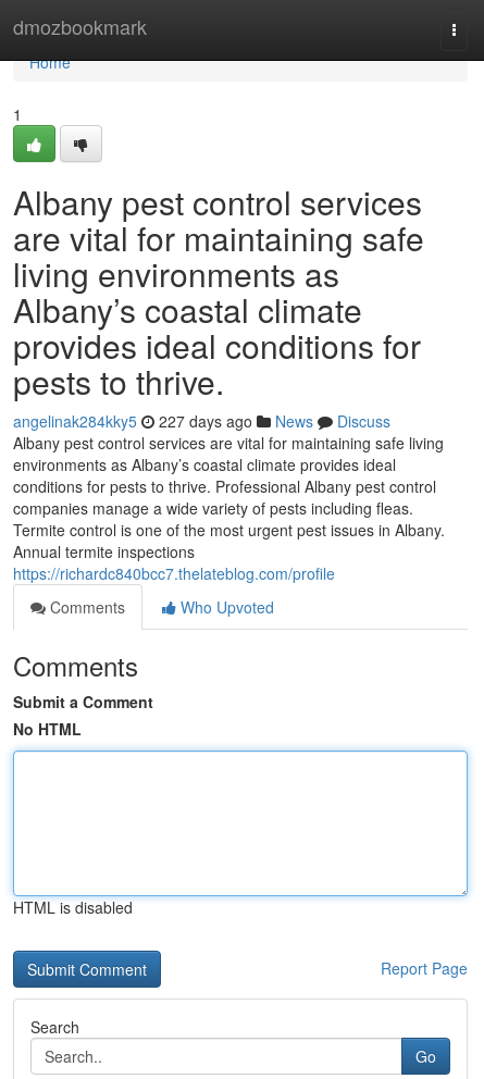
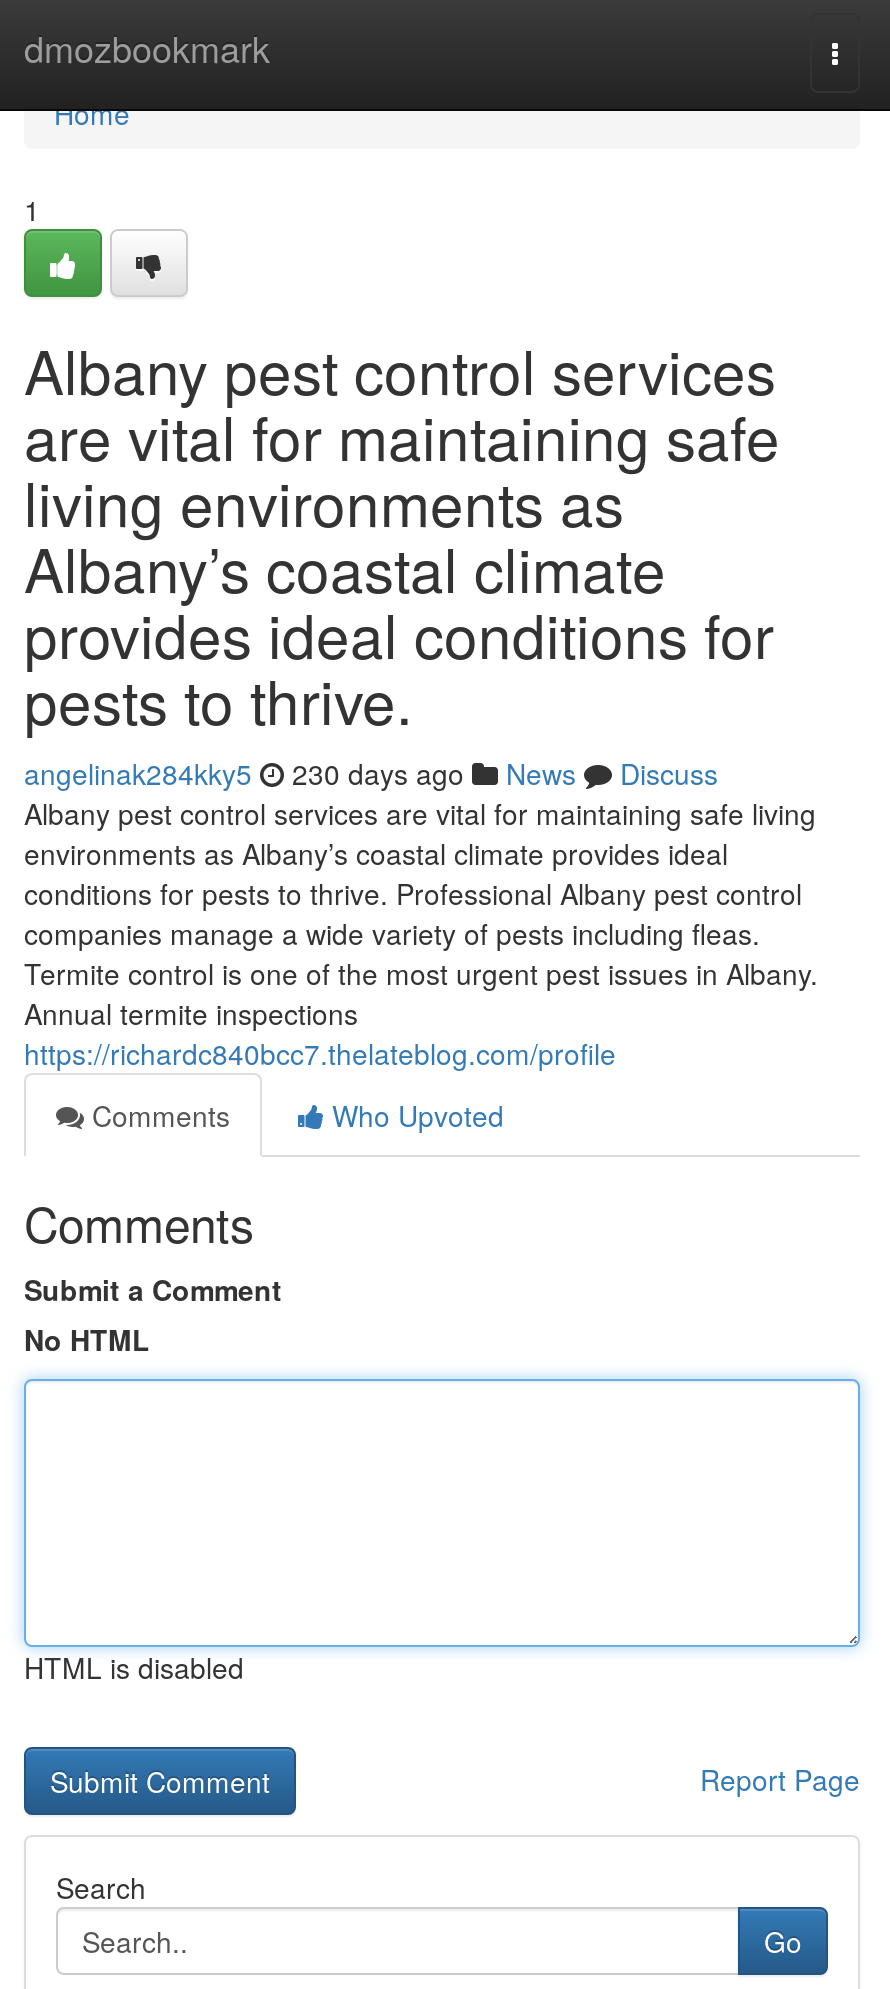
- angelinak284kky5 227 days ago News Discuss
+ angelinak284kky5 230 days ago News Discuss
